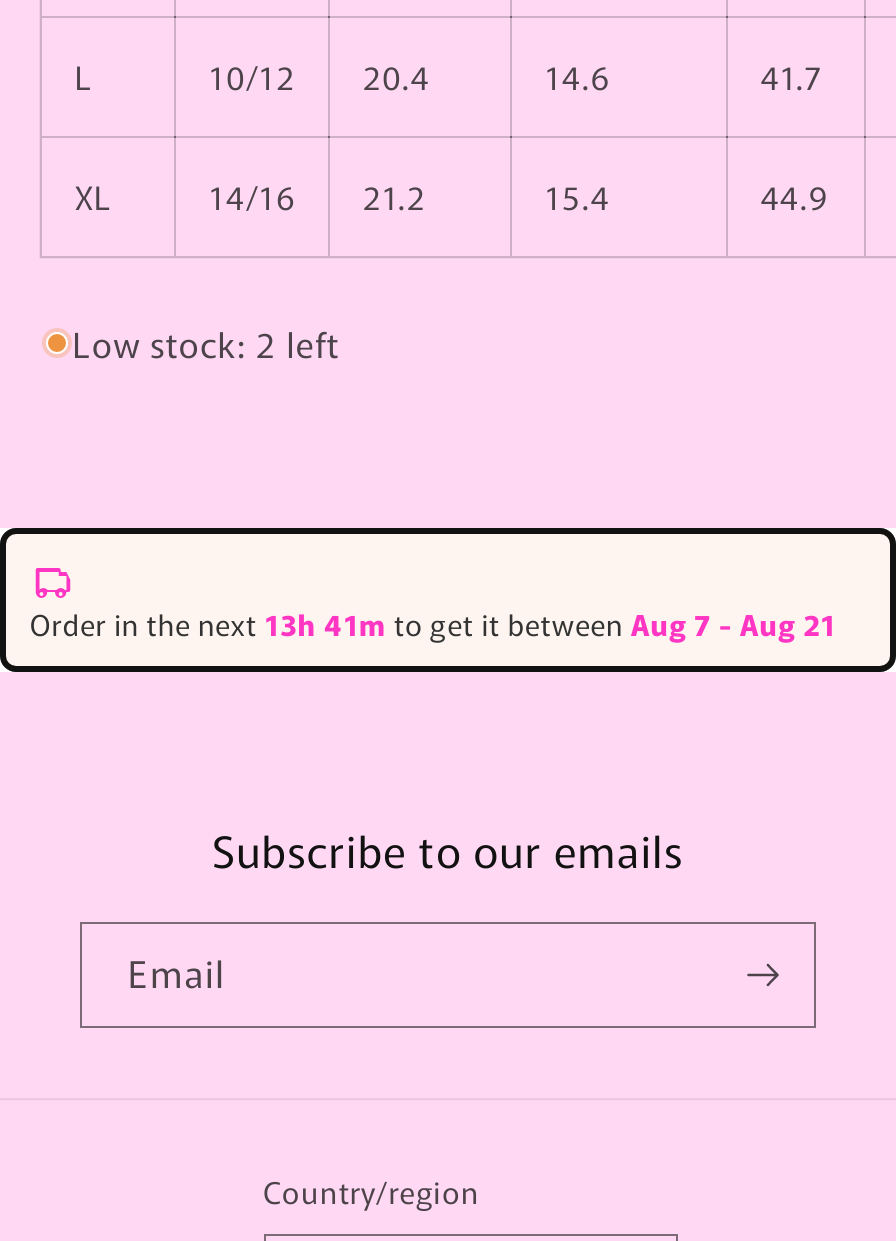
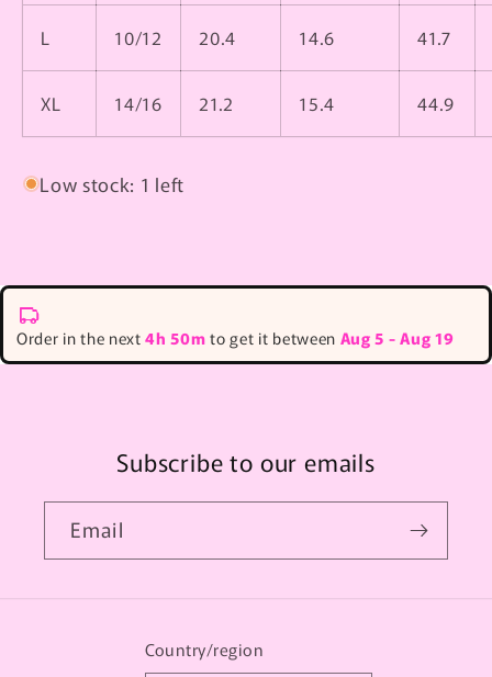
- Low stock: 2 left
+ Low stock: 1 left

- Order in the next 13h 41m to get it between Aug 7 - Aug 21
+ Order in the next 4h 50m to get it between Aug 5 - Aug 19
